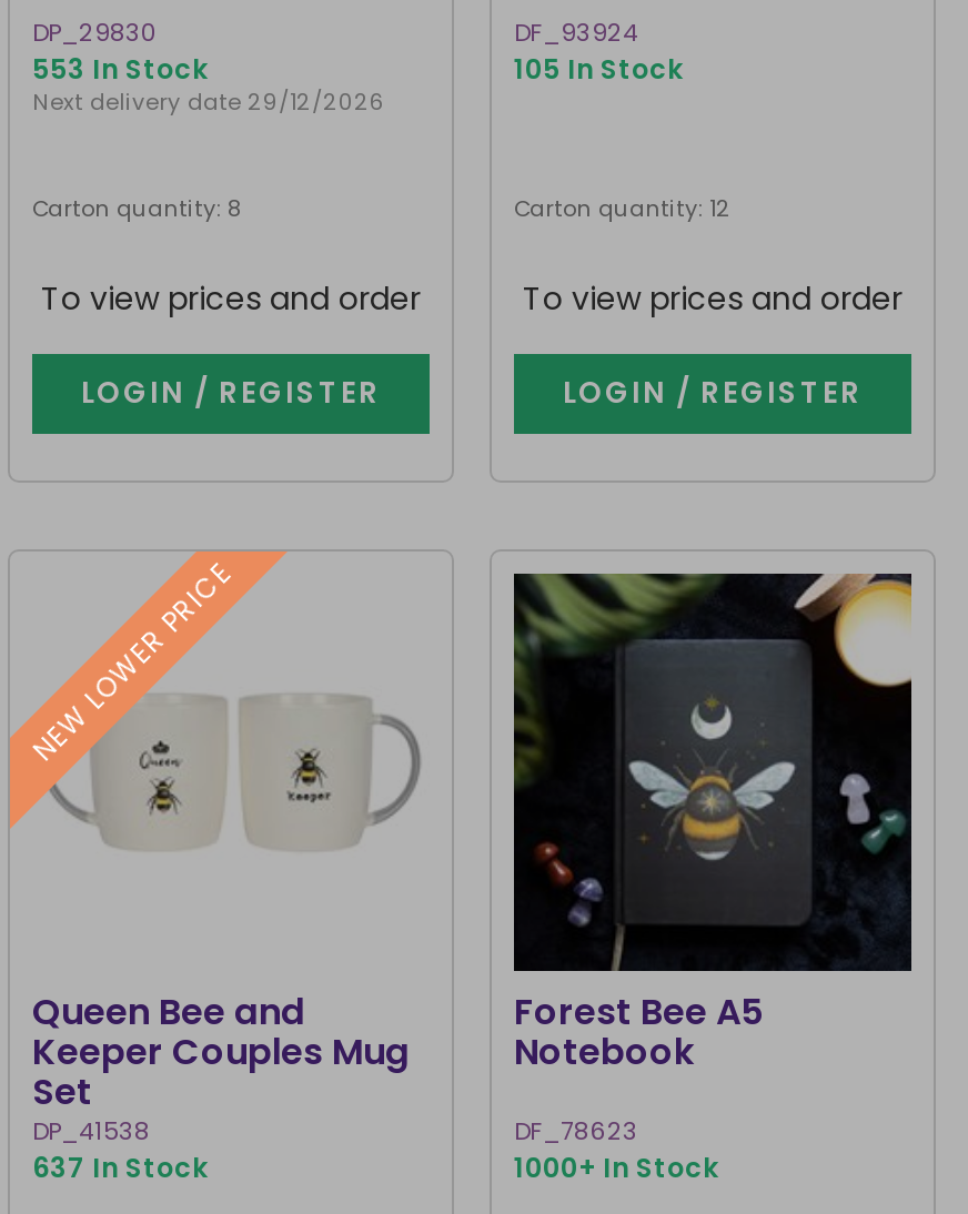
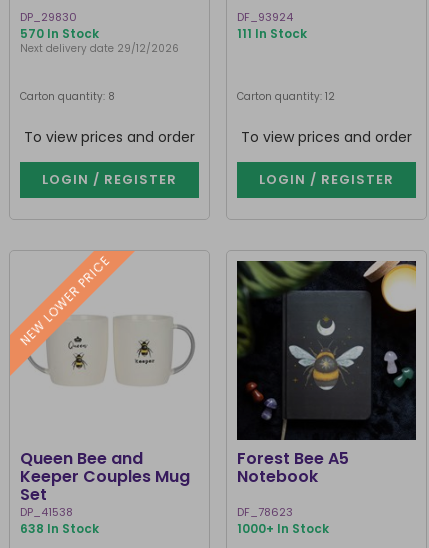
- 553 In Stock
+ 570 In Stock

- 105 In Stock
+ 111 In Stock

- 637 In Stock
+ 638 In Stock
